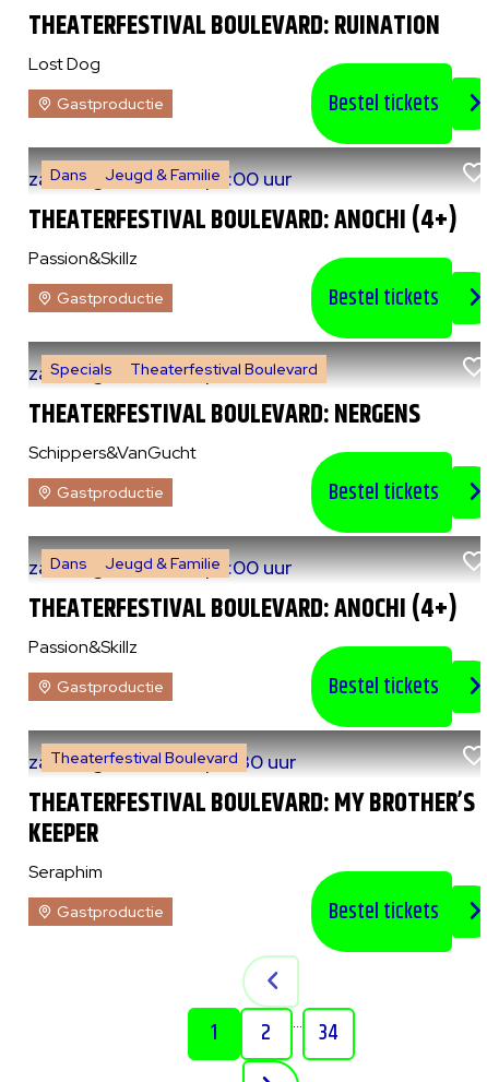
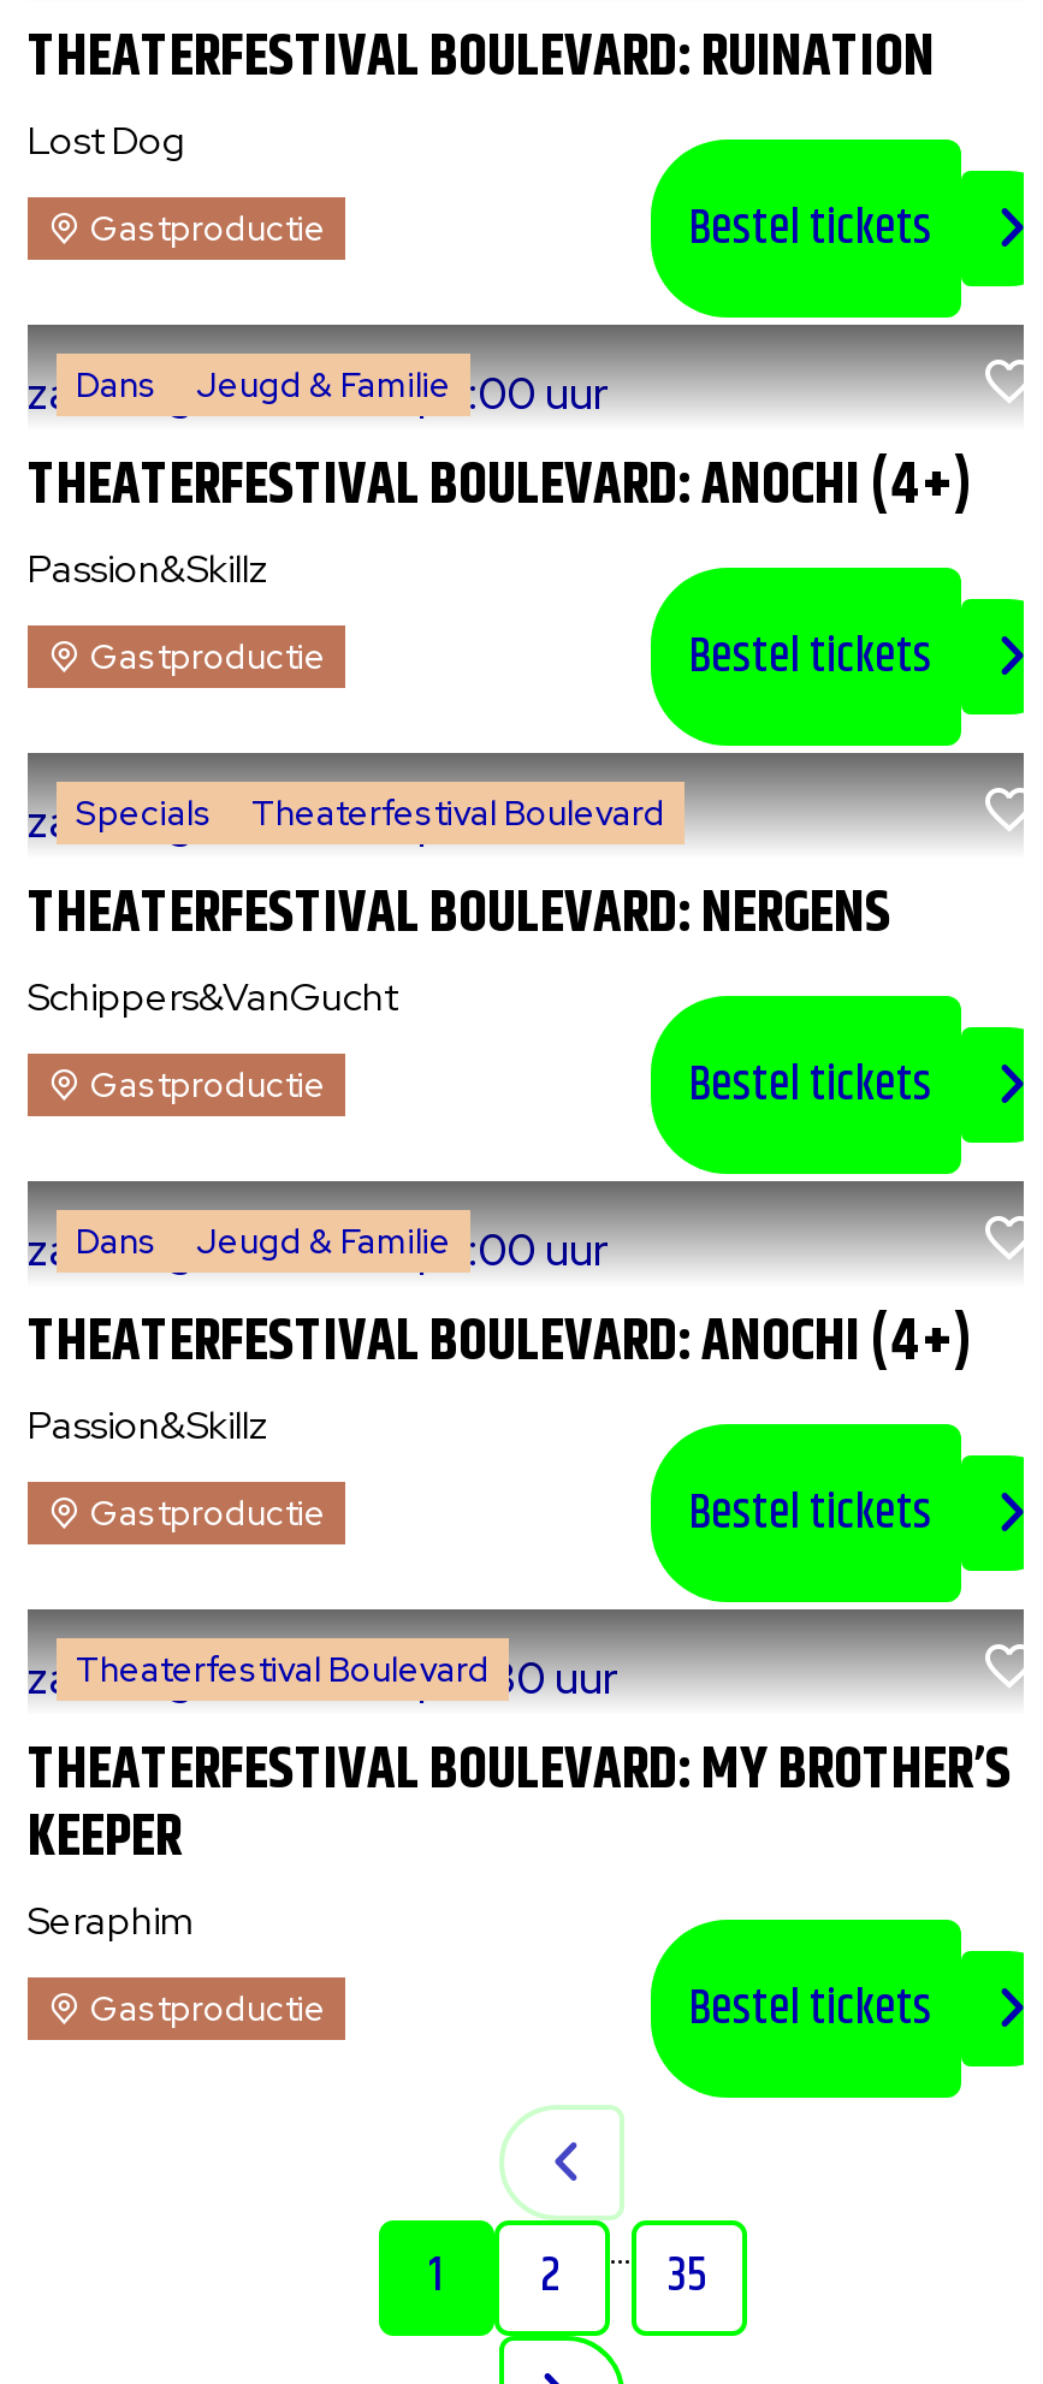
- 34
+ 35
